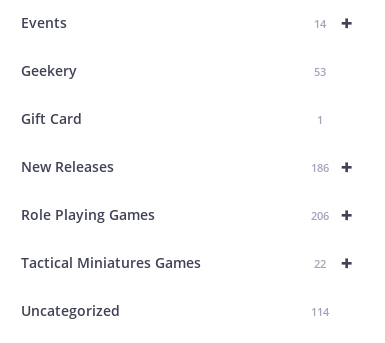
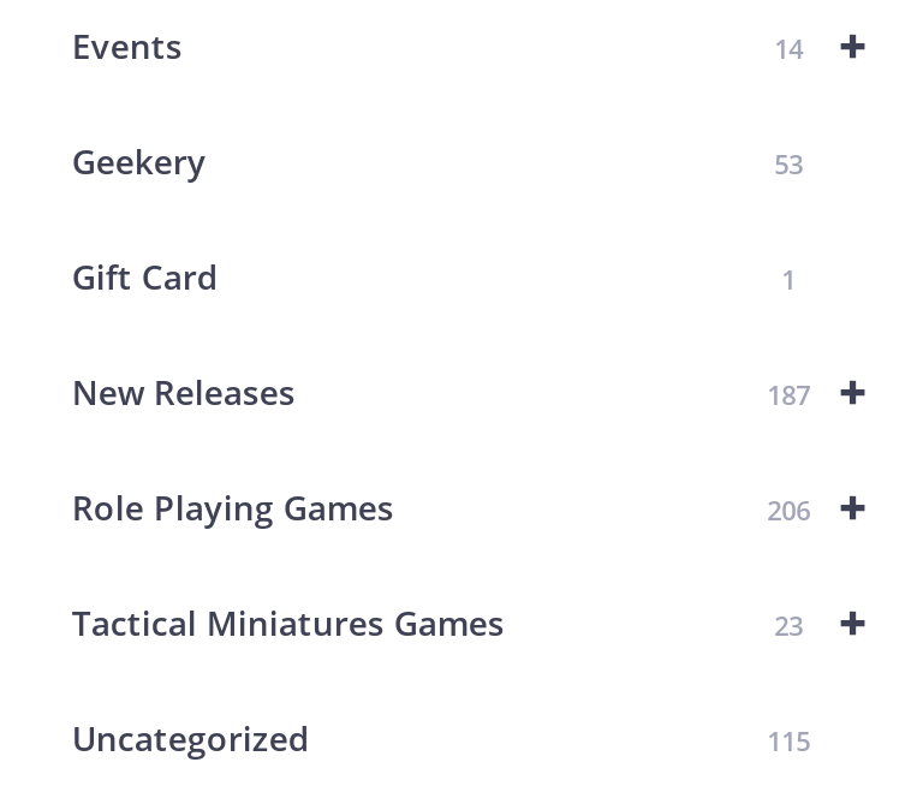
- 186
+ 187

- 22
+ 23

- 114
+ 115
